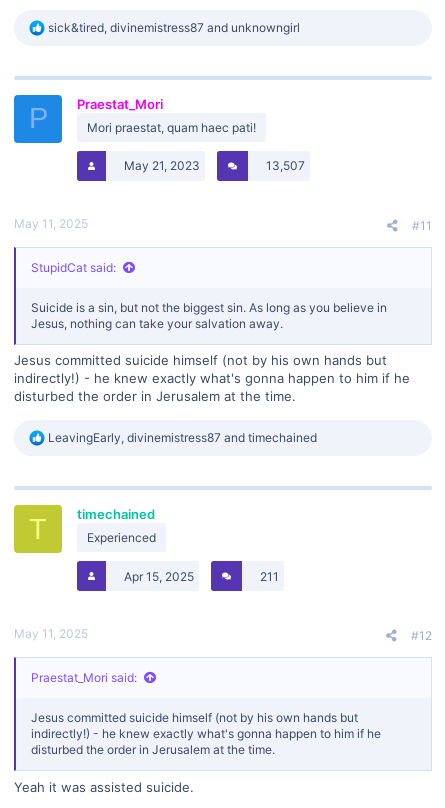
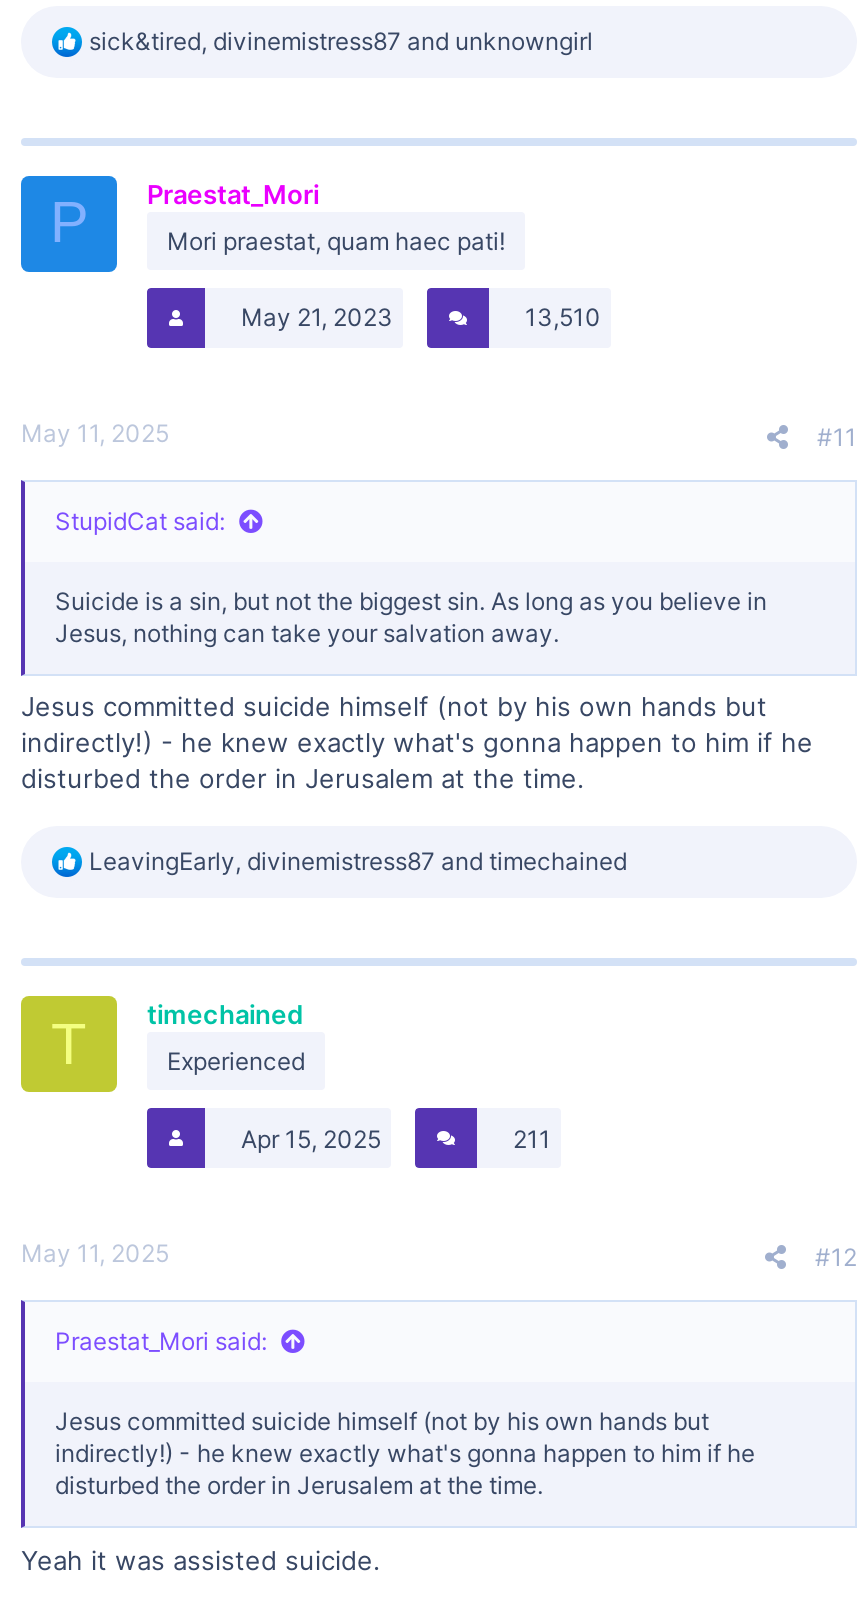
- 13,507
+ 13,510
